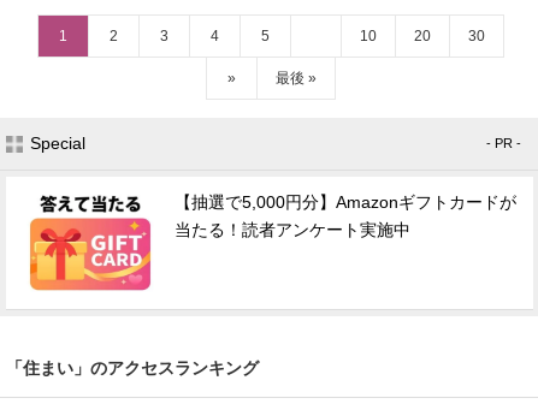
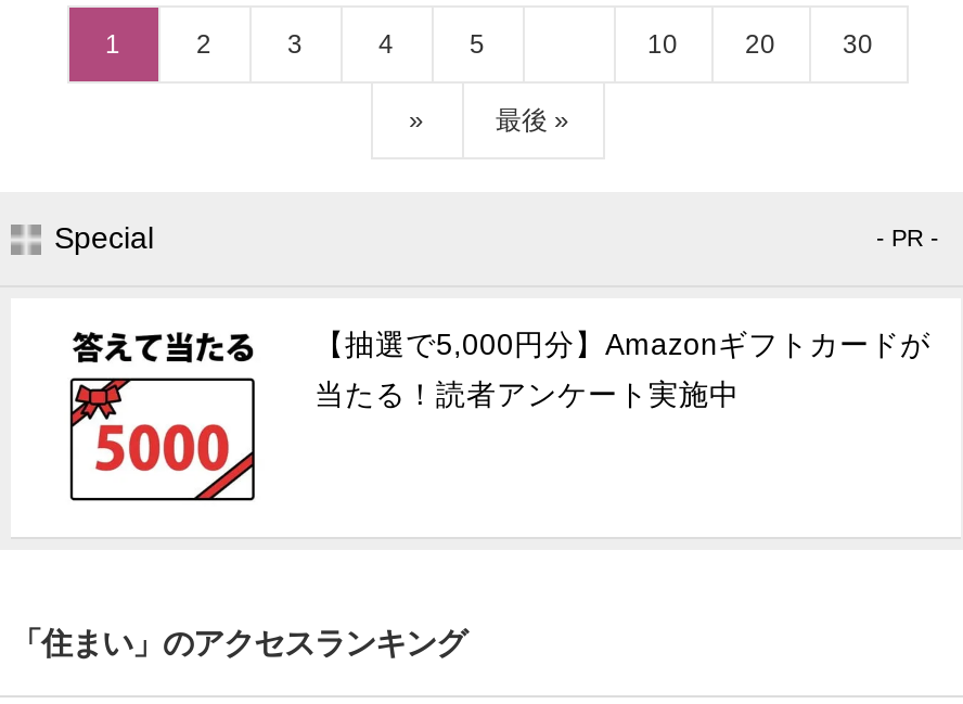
- [image]
+ [image]
